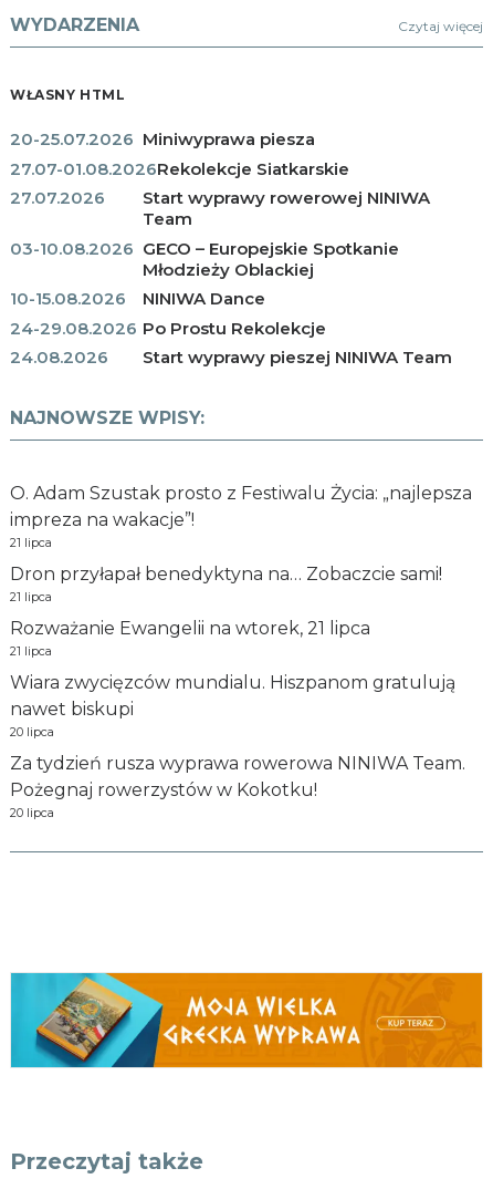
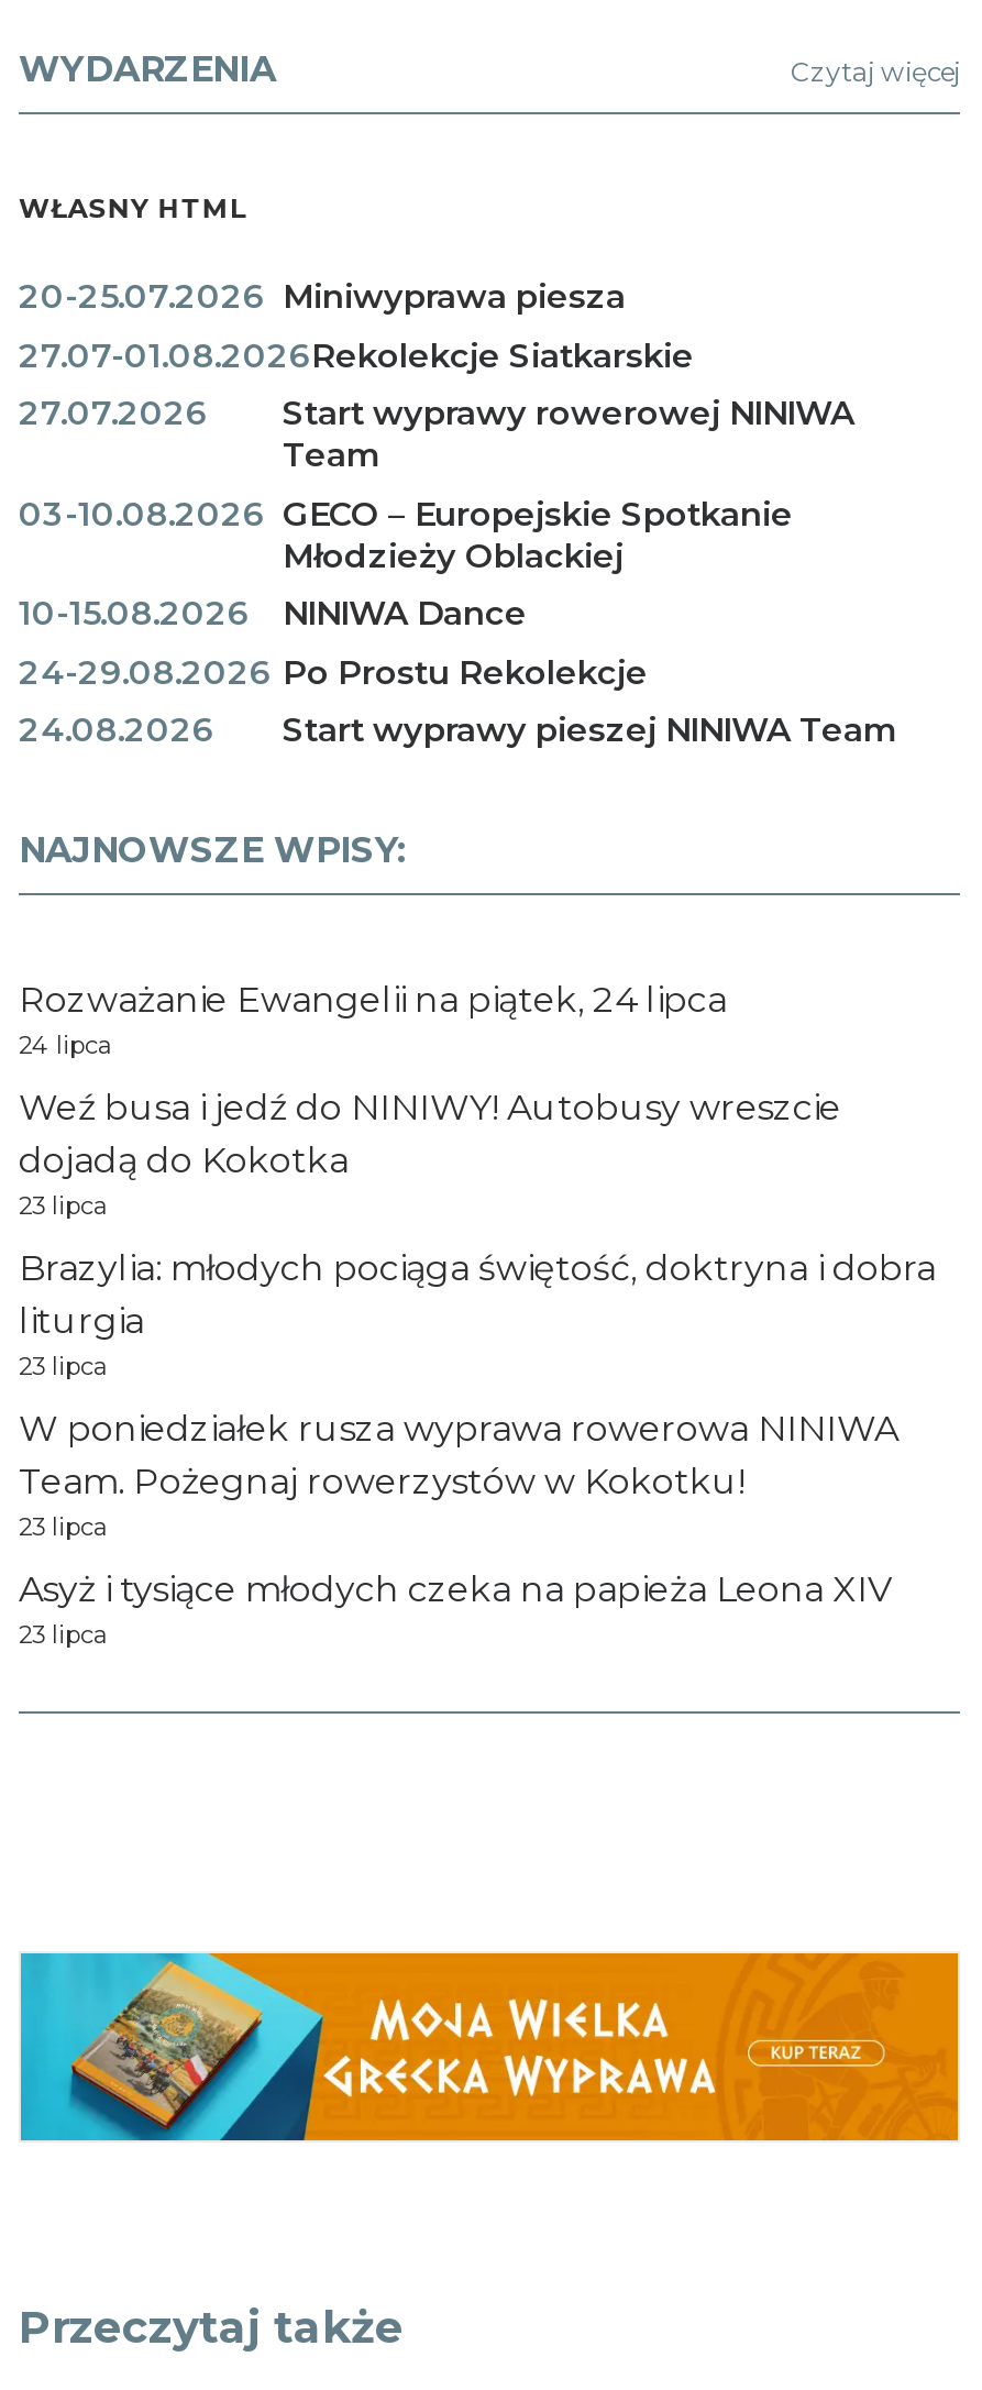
- O. Adam Szustak prosto z Festiwalu Życia: „najlepsza
- impreza na wakacje”!
- 21 lipca
+ Rozważanie Ewangelii na piątek, 24 lipca
+ 24 lipca

- Dron przyłapał benedyktyna na… Zobaczcie sami!
- 21 lipca
+ Weź busa i jedź do NINIWY! Autobusy wreszcie
+ dojadą do Kokotka
+ 23 lipca

- Rozważanie Ewangelii na wtorek, 21 lipca
- 21 lipca
+ Brazylia: młodych pociąga świętość, doktryna i dobra
+ liturgia
+ 23 lipca

- Wiara zwycięzców mundialu. Hiszpanom gratulują
- nawet biskupi
- 20 lipca
+ W poniedziałek rusza wyprawa rowerowa NINIWA
+ Team. Pożegnaj rowerzystów w Kokotku!
+ 23 lipca

- Za tydzień rusza wyprawa rowerowa NINIWA Team.
- Pożegnaj rowerzystów w Kokotku!
- 20 lipca
+ Asyż i tysiące młodych czeka na papieża Leona XIV
+ 23 lipca
